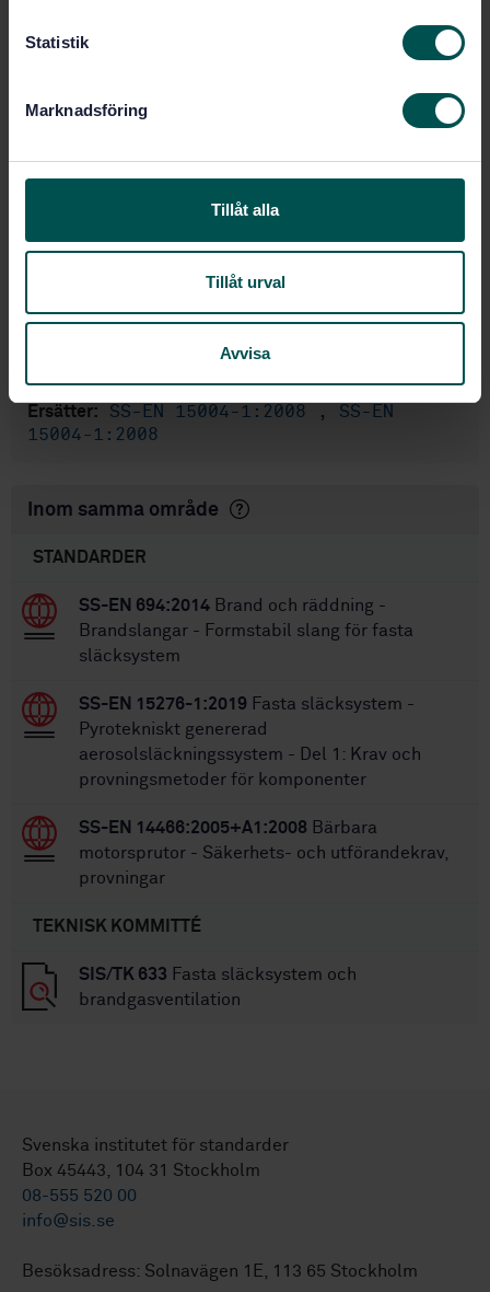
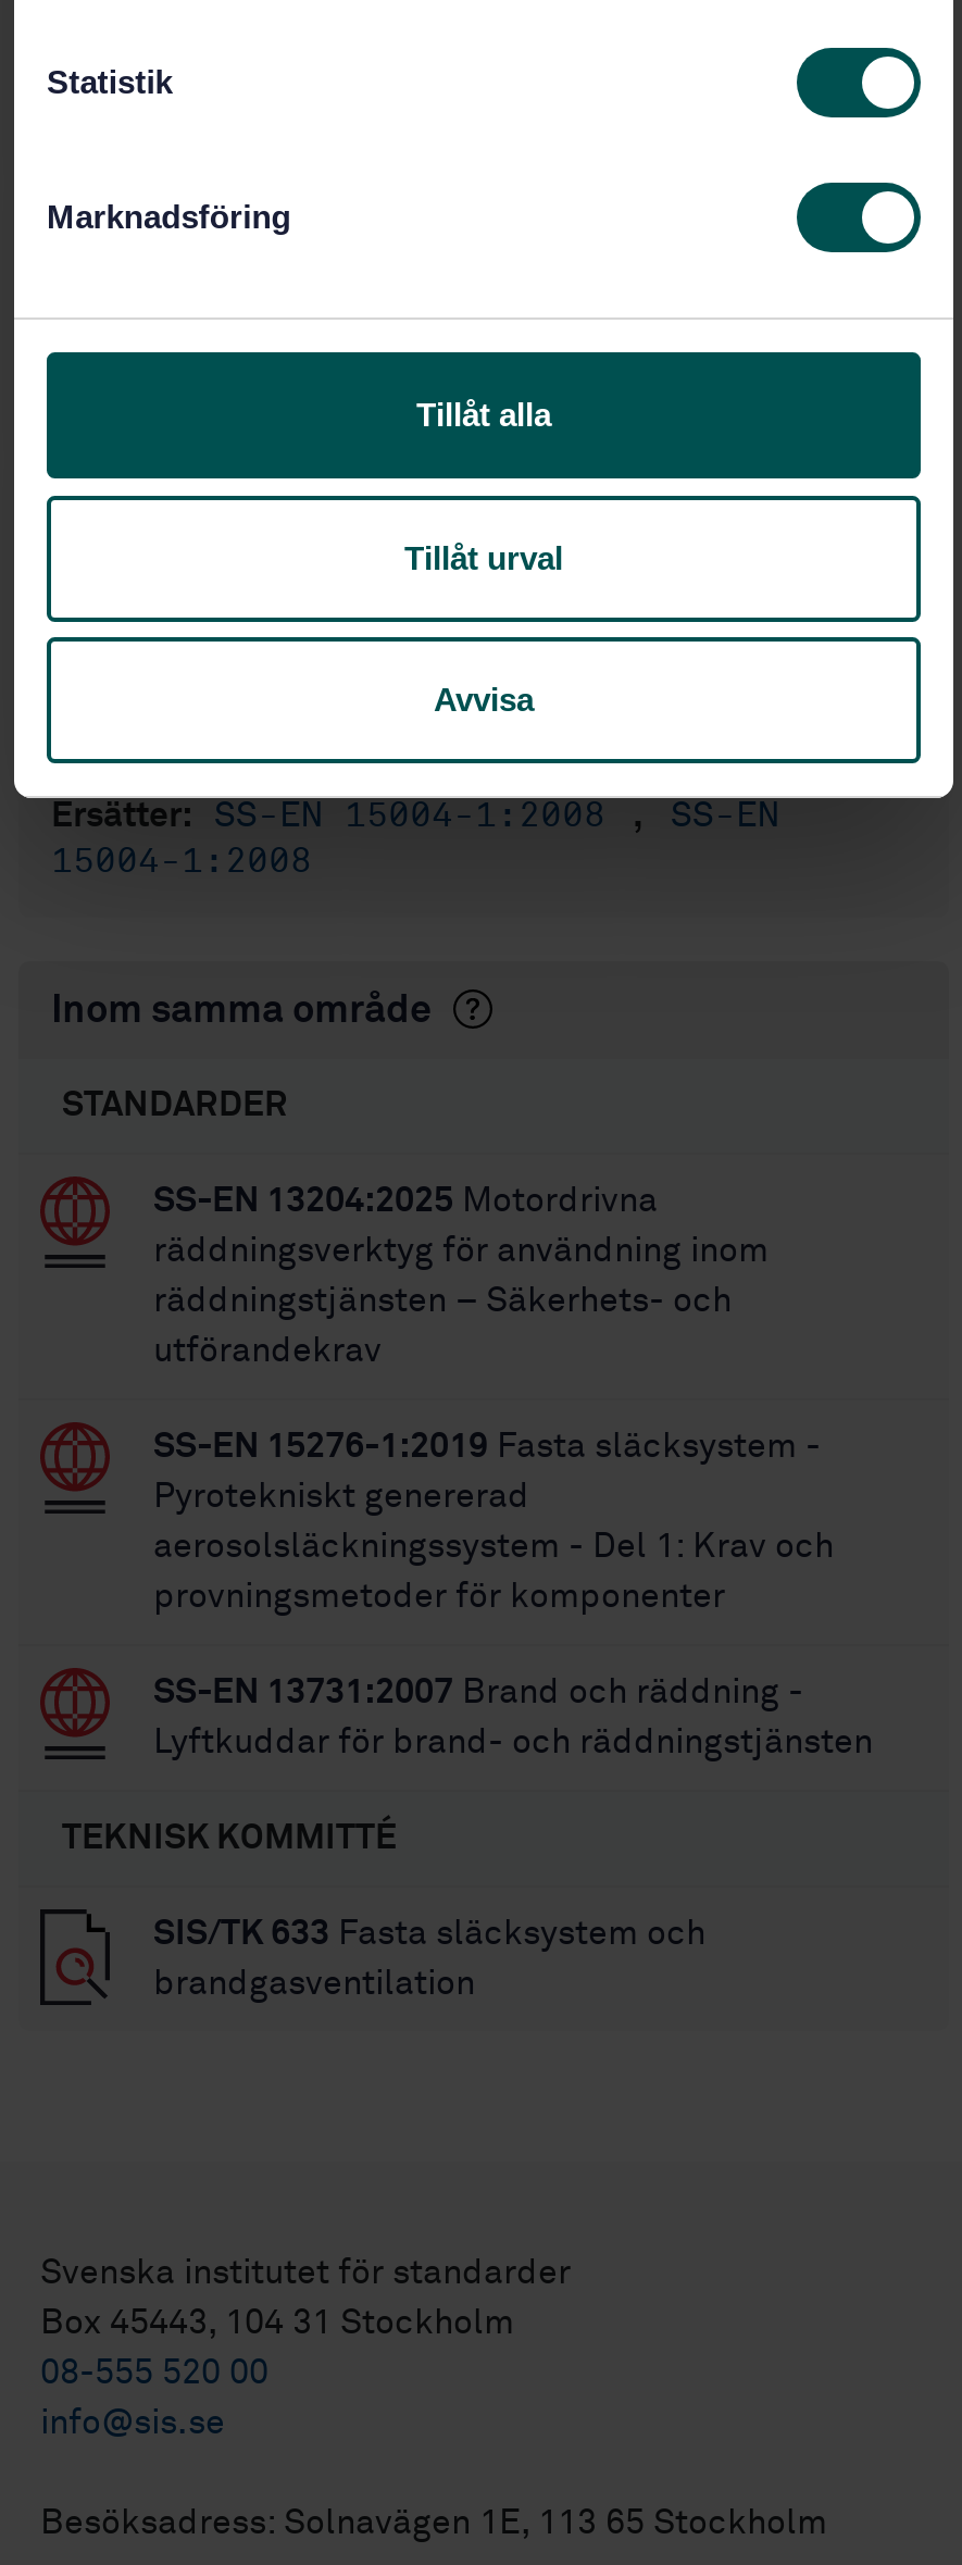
- SS-EN 694:2014 Brand och räddning -
- Brandslangar - Formstabil slang för fasta
- släcksystem
+ SS-EN 13204:2025 Motordrivna
+ räddningsverktyg för användning inom
+ räddningstjänsten – Säkerhets- och
+ utförandekrav

moved down: SS-EN 15276-1:2019 Fasta släcksystem - | Pyrotekniskt genererad | aerosolsläckningssystem - Del 1: Krav och | provningsmetoder för komponenter

- SS-EN 14466:2005+A1:2008 Bärbara
- motorsprutor - Säkerhets- och utförandekrav,
- provningar
+ SS-EN 13731:2007 Brand och räddning -
+ Lyftkuddar för brand- och räddningstjänsten
